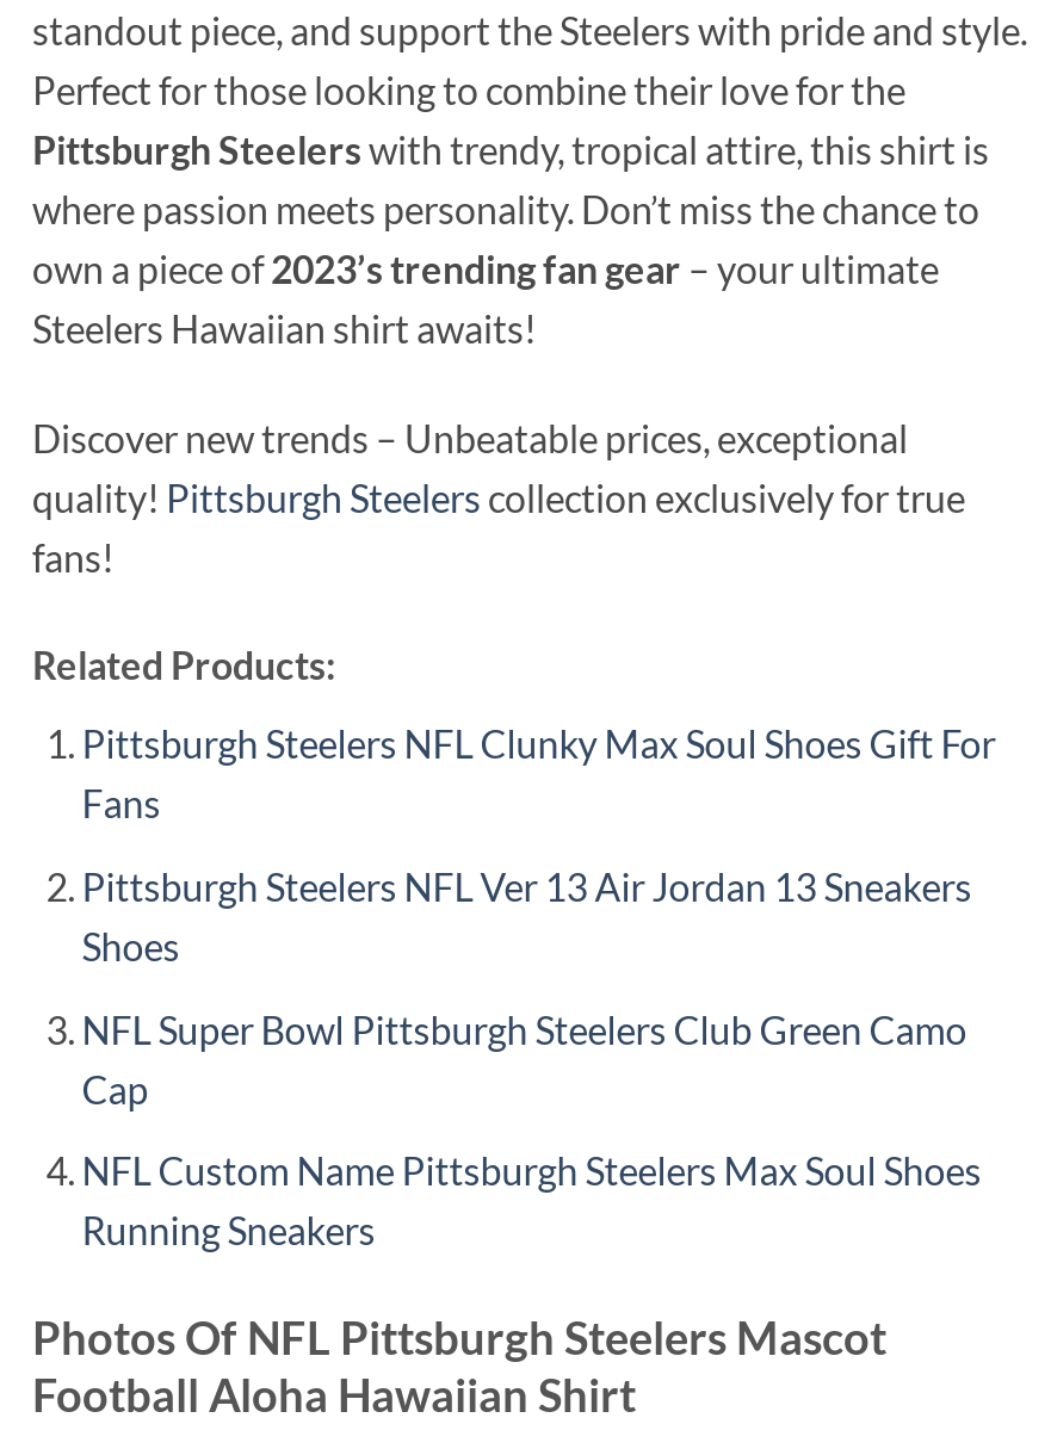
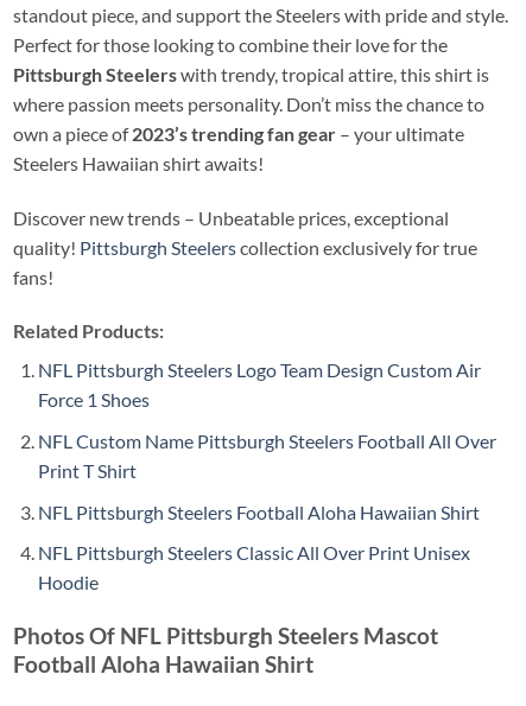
- Pittsburgh Steelers NFL Clunky Max Soul Shoes Gift For
- Fans
+ NFL Pittsburgh Steelers Logo Team Design Custom Air
+ Force 1 Shoes

- Pittsburgh Steelers NFL Ver 13 Air Jordan 13 Sneakers
- Shoes
+ NFL Custom Name Pittsburgh Steelers Football All Over
+ Print T Shirt

- NFL Super Bowl Pittsburgh Steelers Club Green Camo
- Cap
+ NFL Pittsburgh Steelers Football Aloha Hawaiian Shirt

- NFL Custom Name Pittsburgh Steelers Max Soul Shoes
- Running Sneakers
+ NFL Pittsburgh Steelers Classic All Over Print Unisex
+ Hoodie
